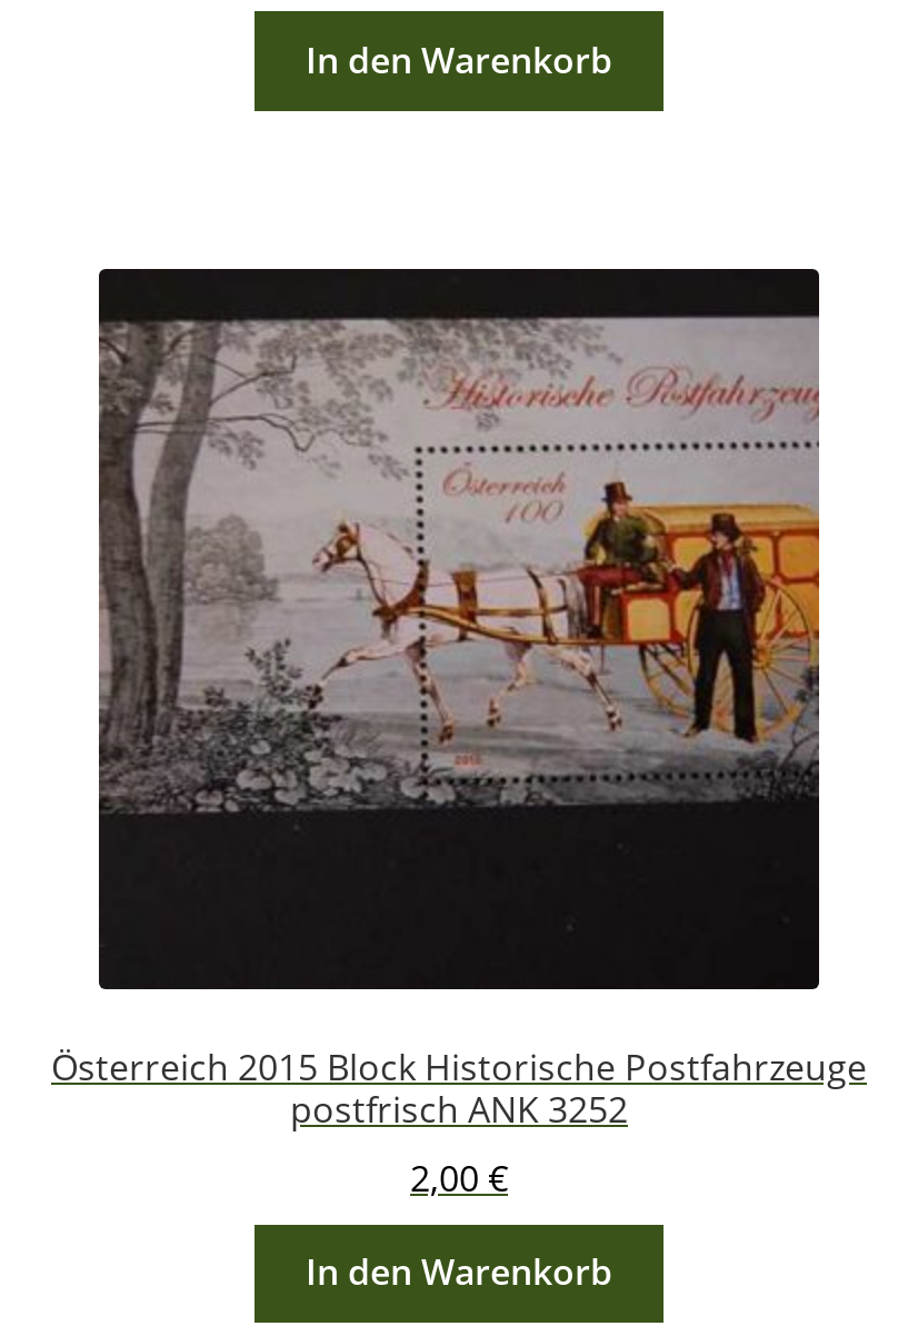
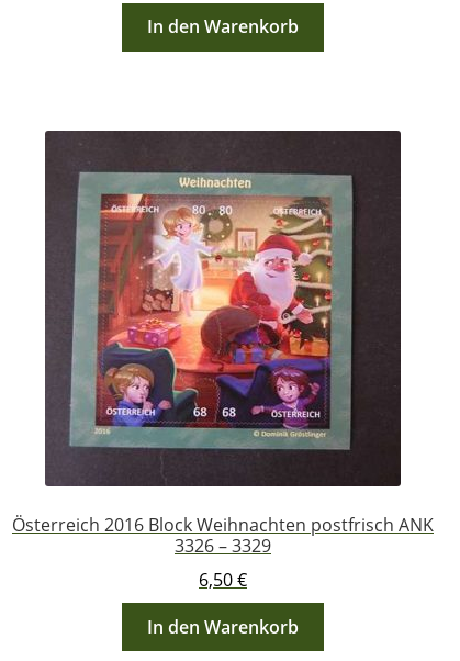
- [image]
- Österreich 2015 Block Historische Postfahrzeuge
- postfrisch ANK 3252
- 2,00 €
+ [image]
+ Österreich 2016 Block Weihnachten postfrisch ANK
+ 3326 – 3329
+ 6,50 €
